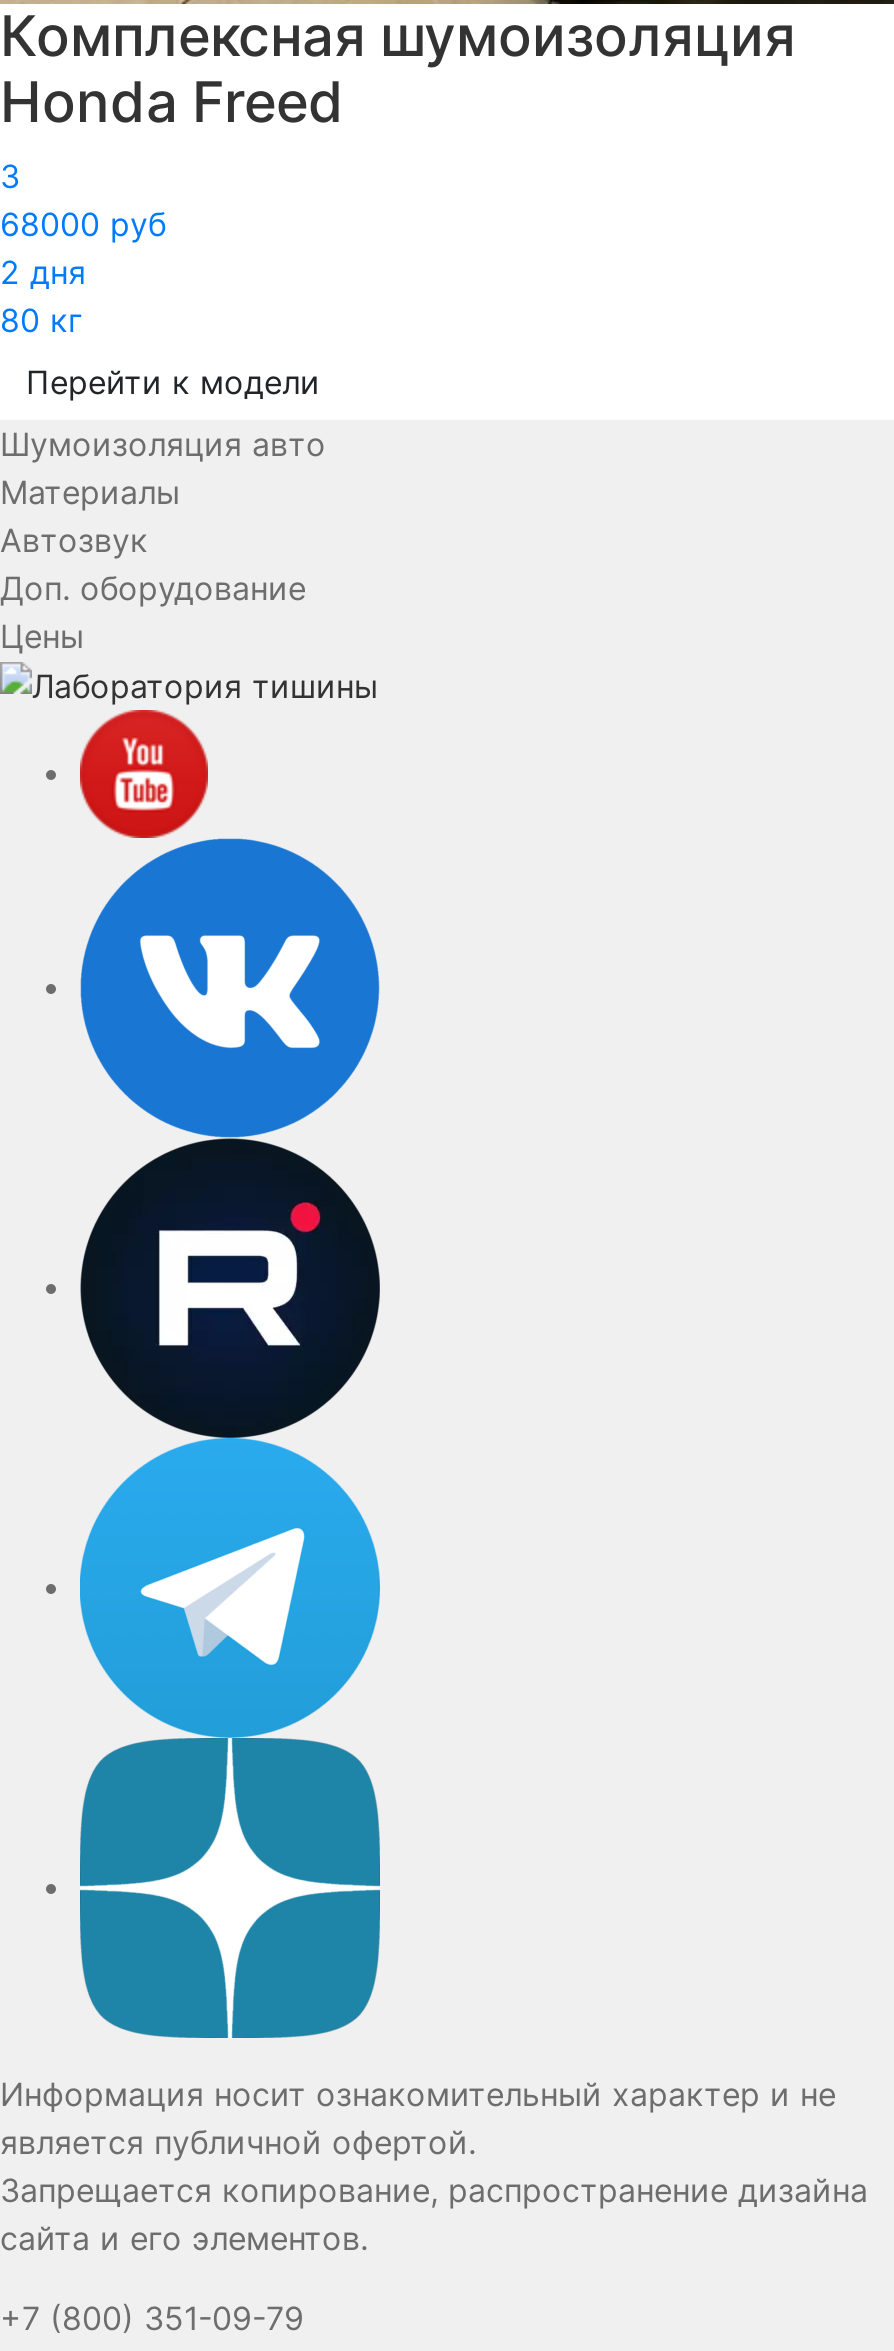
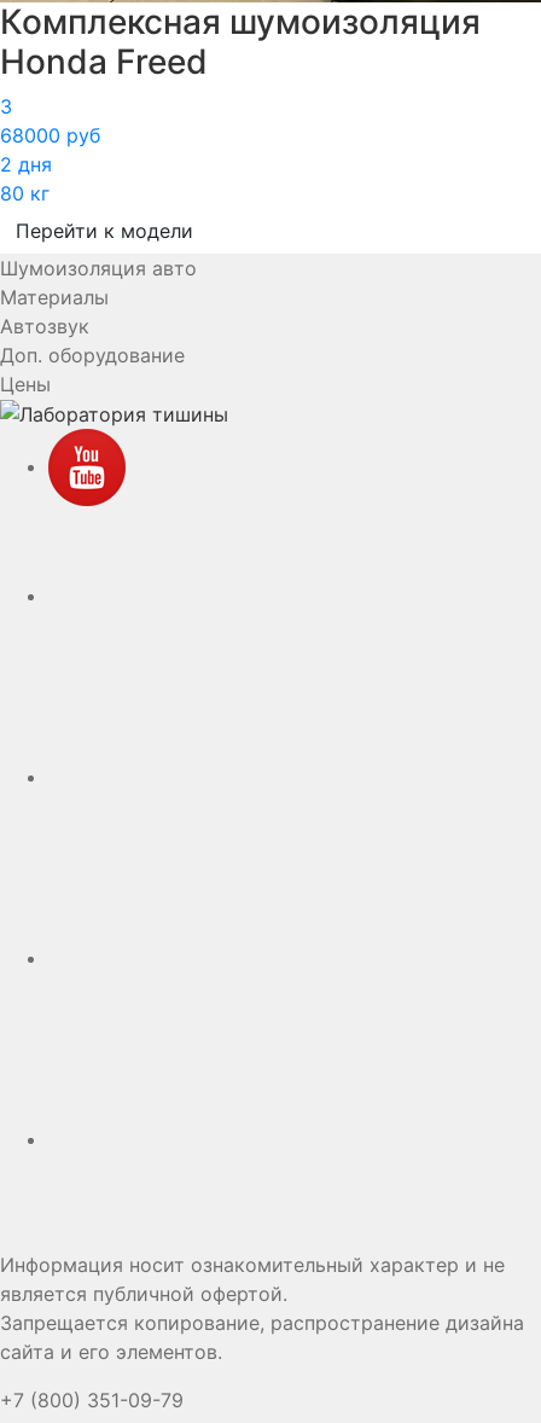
- [image]
